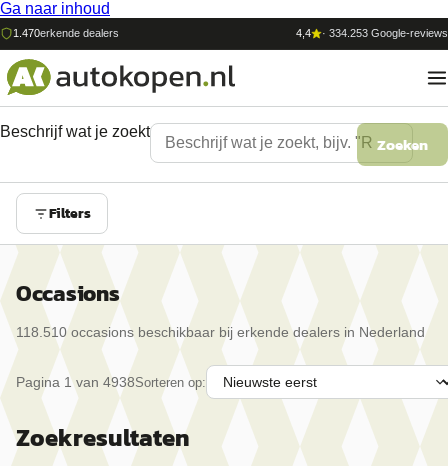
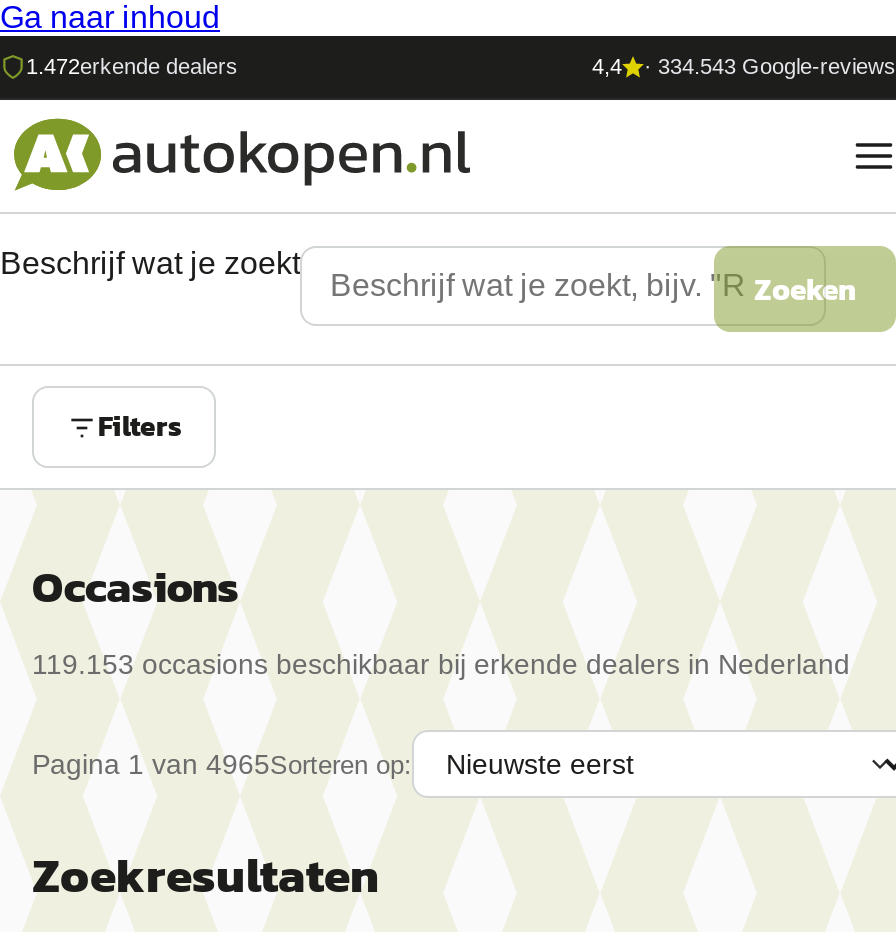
- 1.470erkende dealers
+ 1.472erkende dealers

- · 334.253 Google-reviews
+ · 334.543 Google-reviews

- 118.510 occasions beschikbaar bij erkende dealers in Nederland
+ 119.153 occasions beschikbaar bij erkende dealers in Nederland

- Pagina 1 van 4938Sorteren op:
+ Pagina 1 van 4965Sorteren op:
